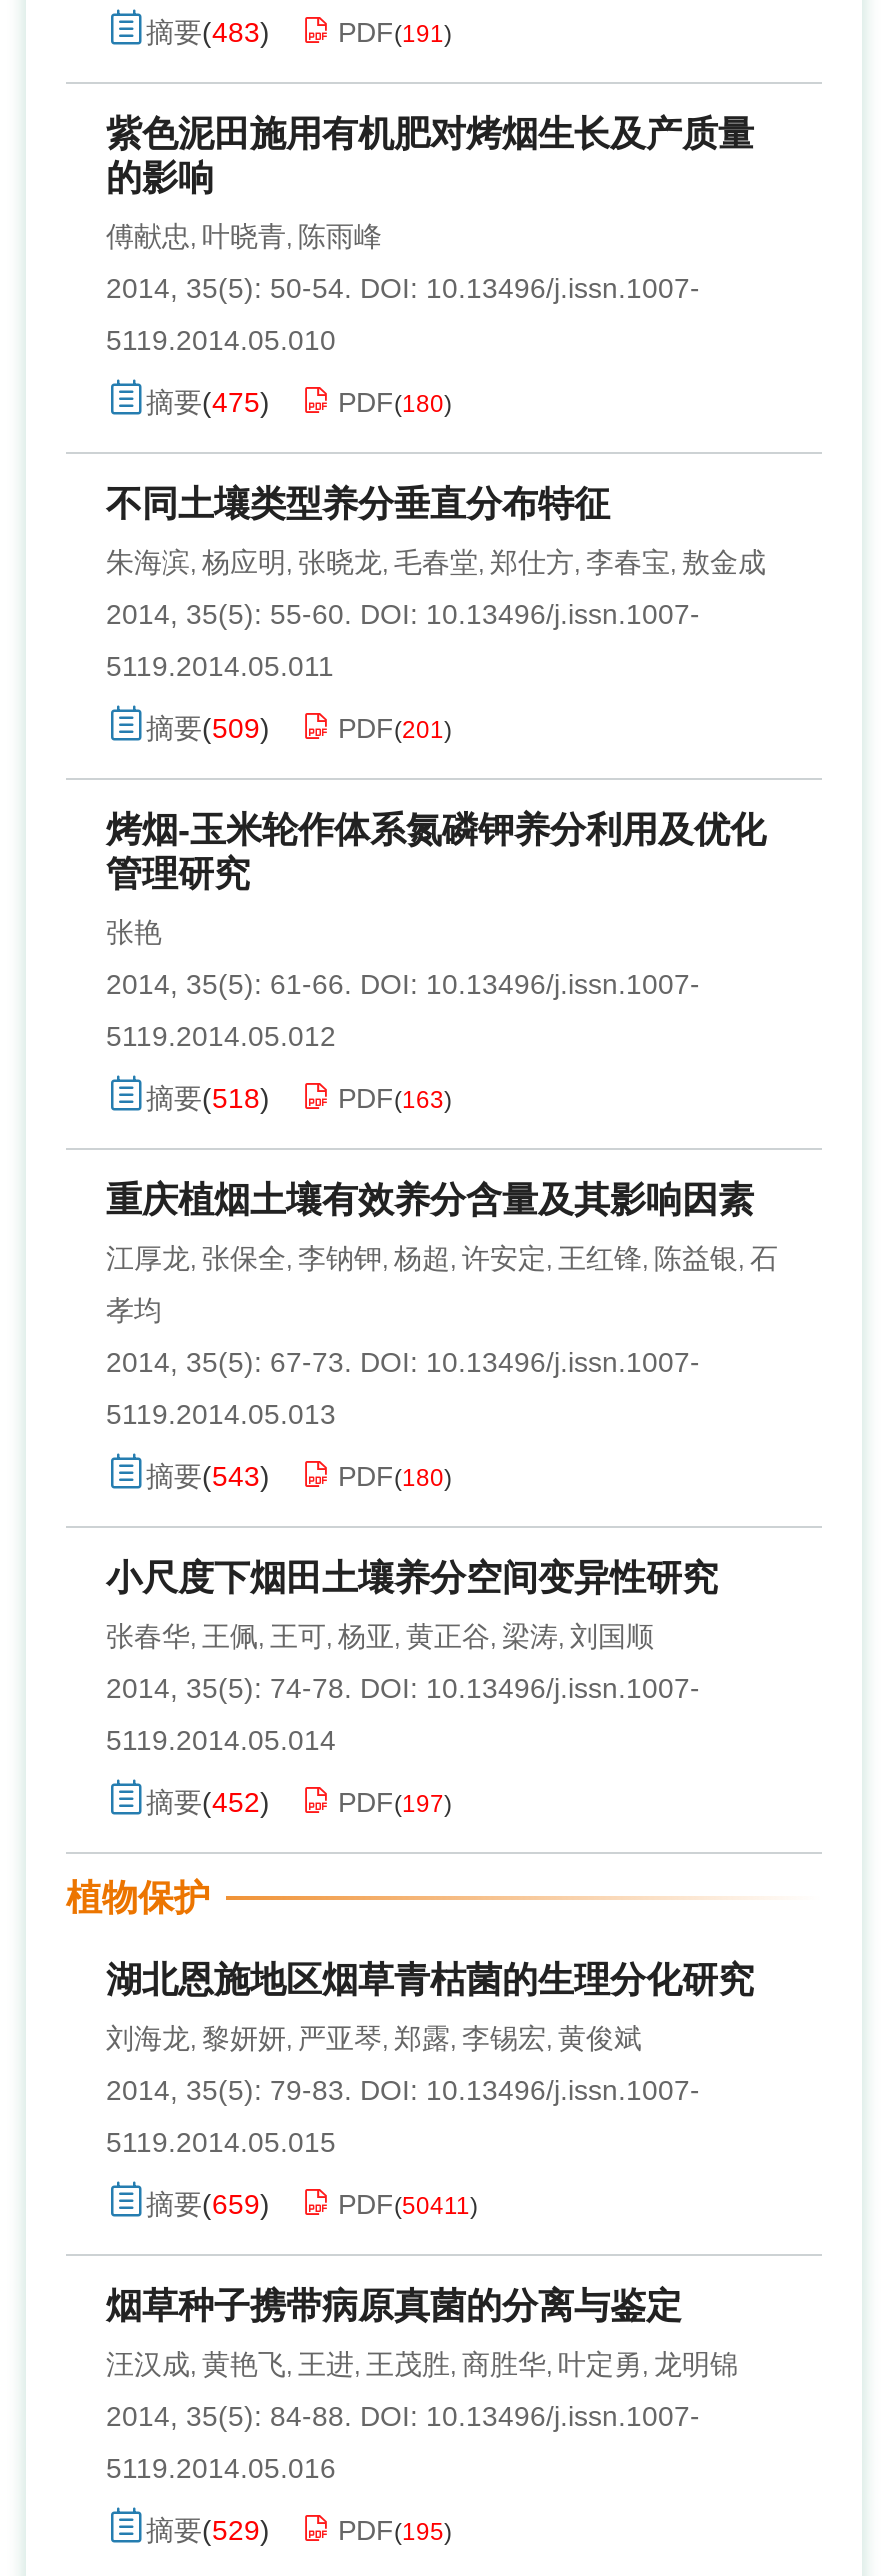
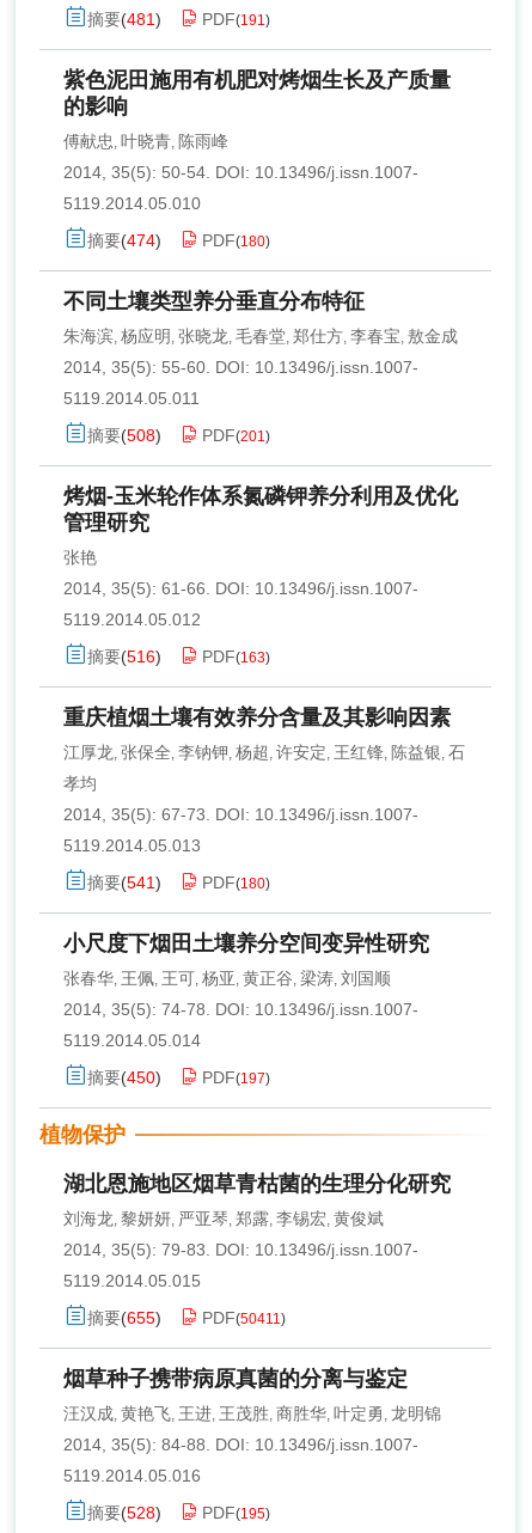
- 摘要(483)
+ 摘要(481)

- 摘要(475)
+ 摘要(474)

- 摘要(509)
+ 摘要(508)

- 摘要(518)
+ 摘要(516)

- 摘要(543)
+ 摘要(541)

- 摘要(452)
+ 摘要(450)

- 摘要(659)
+ 摘要(655)

- 摘要(529)
+ 摘要(528)
